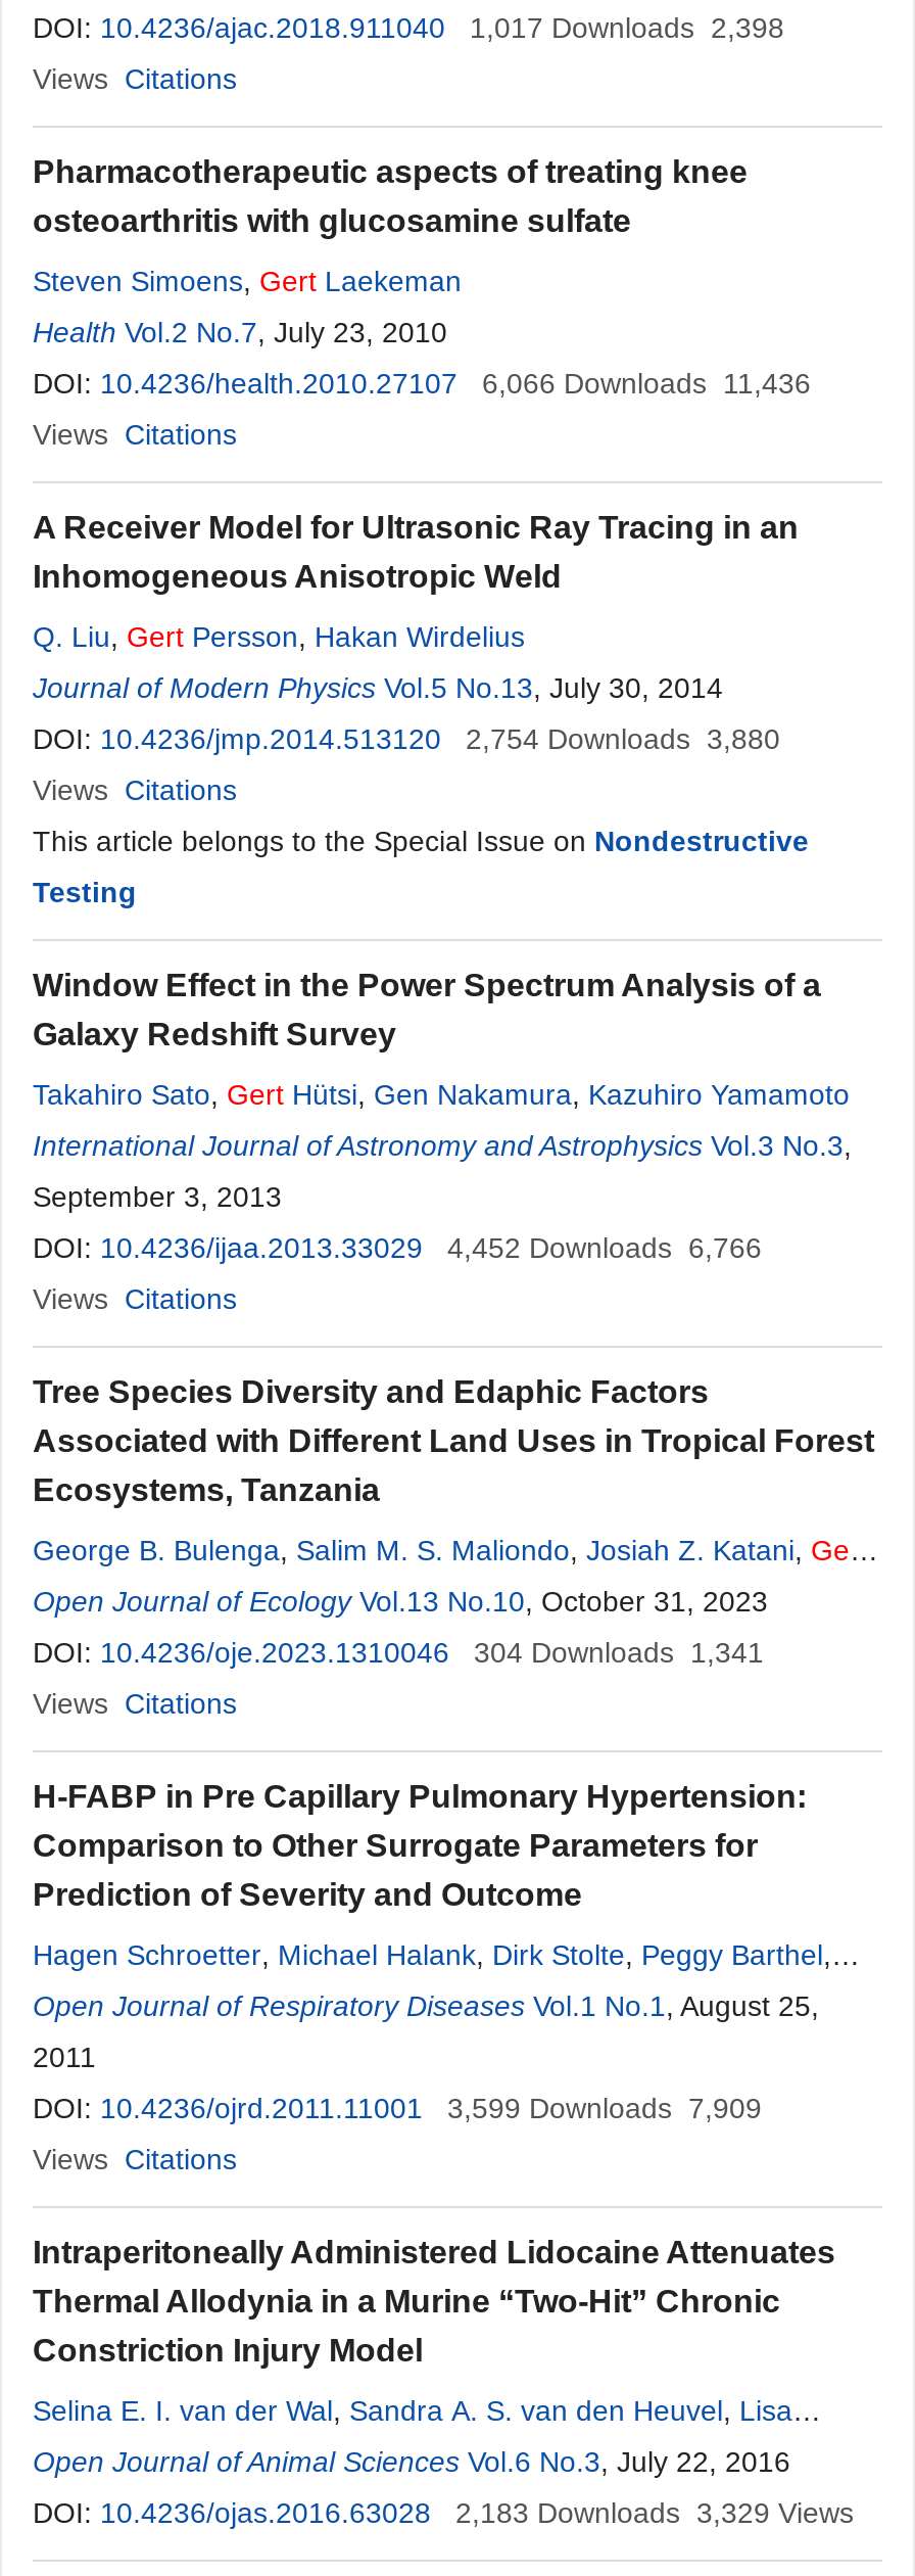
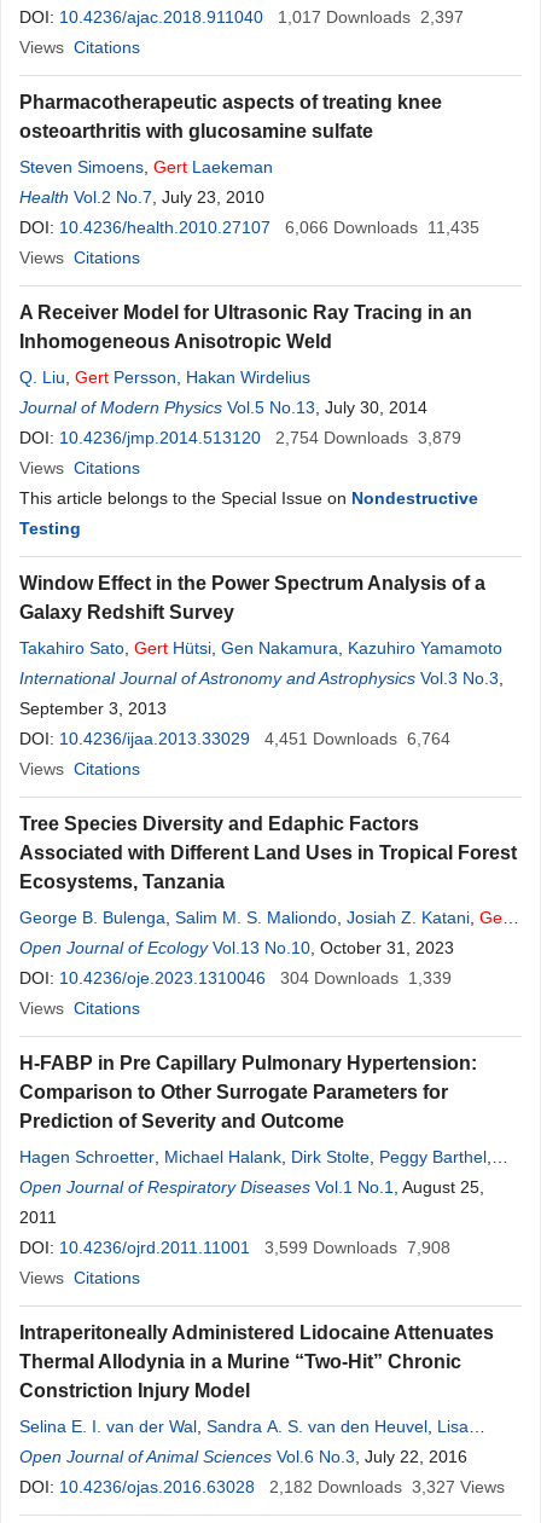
- DOI: 10.4236/ajac.2018.911040 1,017 Downloads 2,398
+ DOI: 10.4236/ajac.2018.911040 1,017 Downloads 2,397

- DOI: 10.4236/health.2010.27107 6,066 Downloads 11,436
+ DOI: 10.4236/health.2010.27107 6,066 Downloads 11,435

- DOI: 10.4236/jmp.2014.513120 2,754 Downloads 3,880
+ DOI: 10.4236/jmp.2014.513120 2,754 Downloads 3,879

- DOI: 10.4236/ijaa.2013.33029 4,452 Downloads 6,766
+ DOI: 10.4236/ijaa.2013.33029 4,451 Downloads 6,764

- DOI: 10.4236/oje.2023.1310046 304 Downloads 1,341
+ DOI: 10.4236/oje.2023.1310046 304 Downloads 1,339

- DOI: 10.4236/ojrd.2011.11001 3,599 Downloads 7,909
+ DOI: 10.4236/ojrd.2011.11001 3,599 Downloads 7,908

- 2,183 Downloads 3,329 Views
+ 2,182 Downloads 3,327 Views
